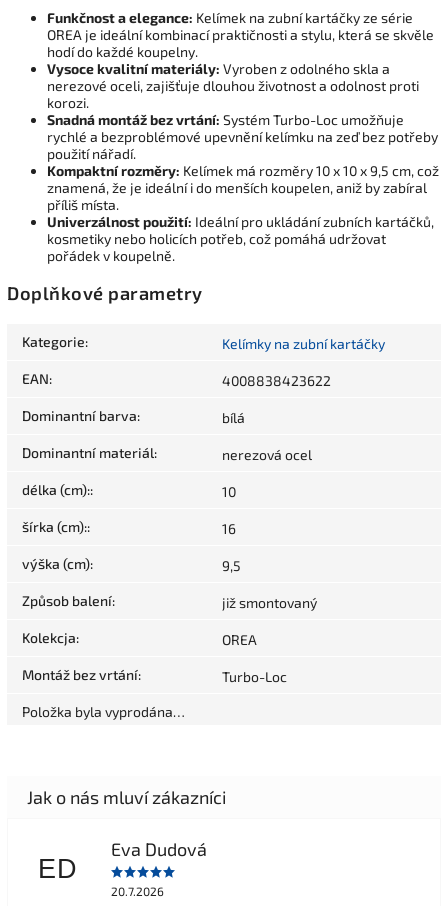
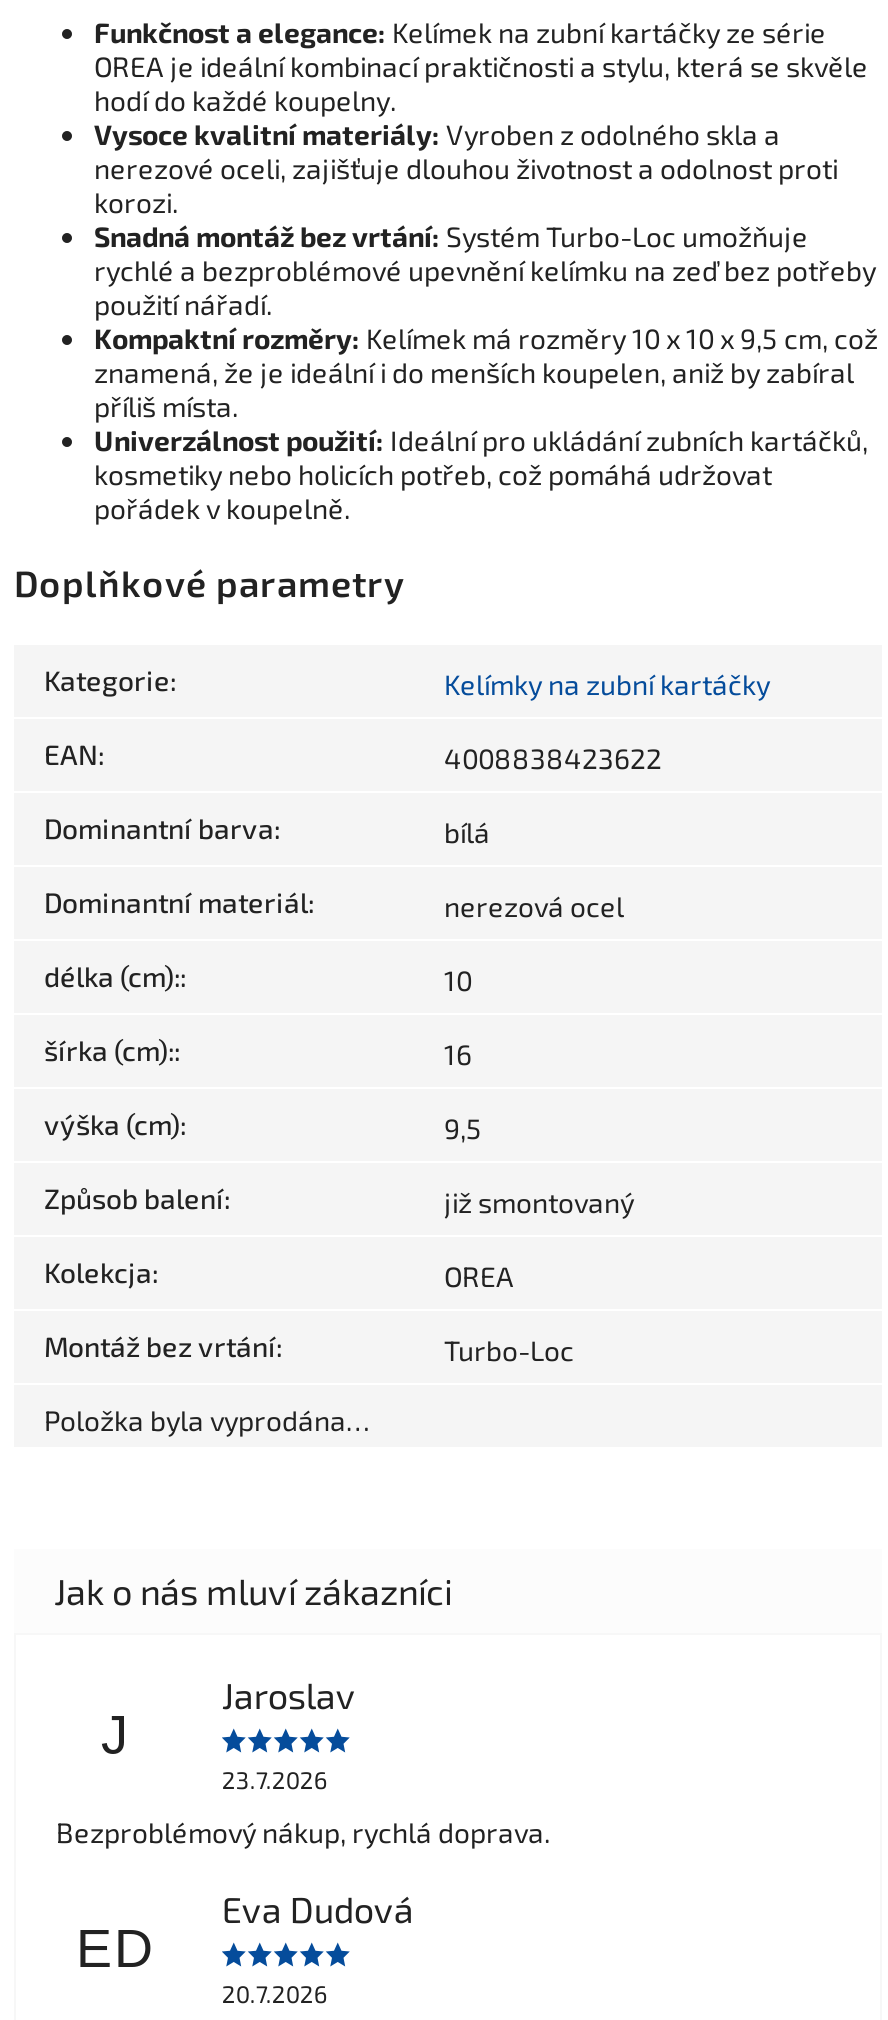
+ Jaroslav
+ 23.7.2026
+ Bezproblémový nákup, rychlá doprava.

+ J
